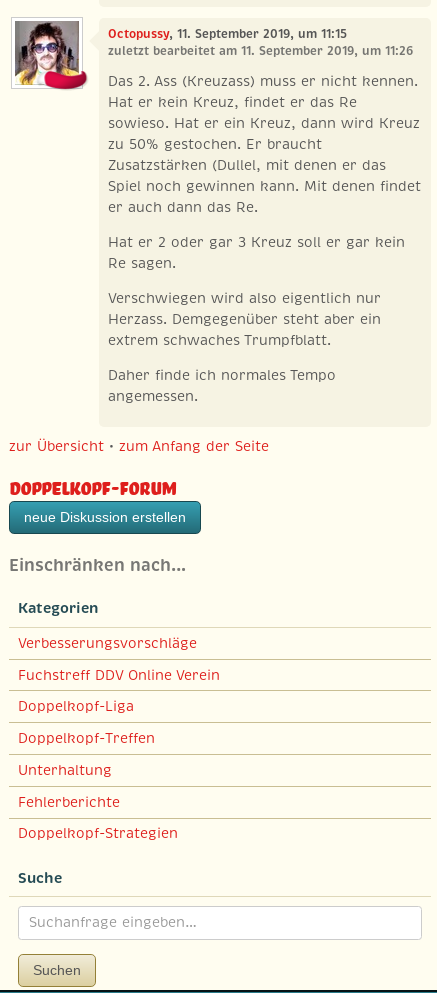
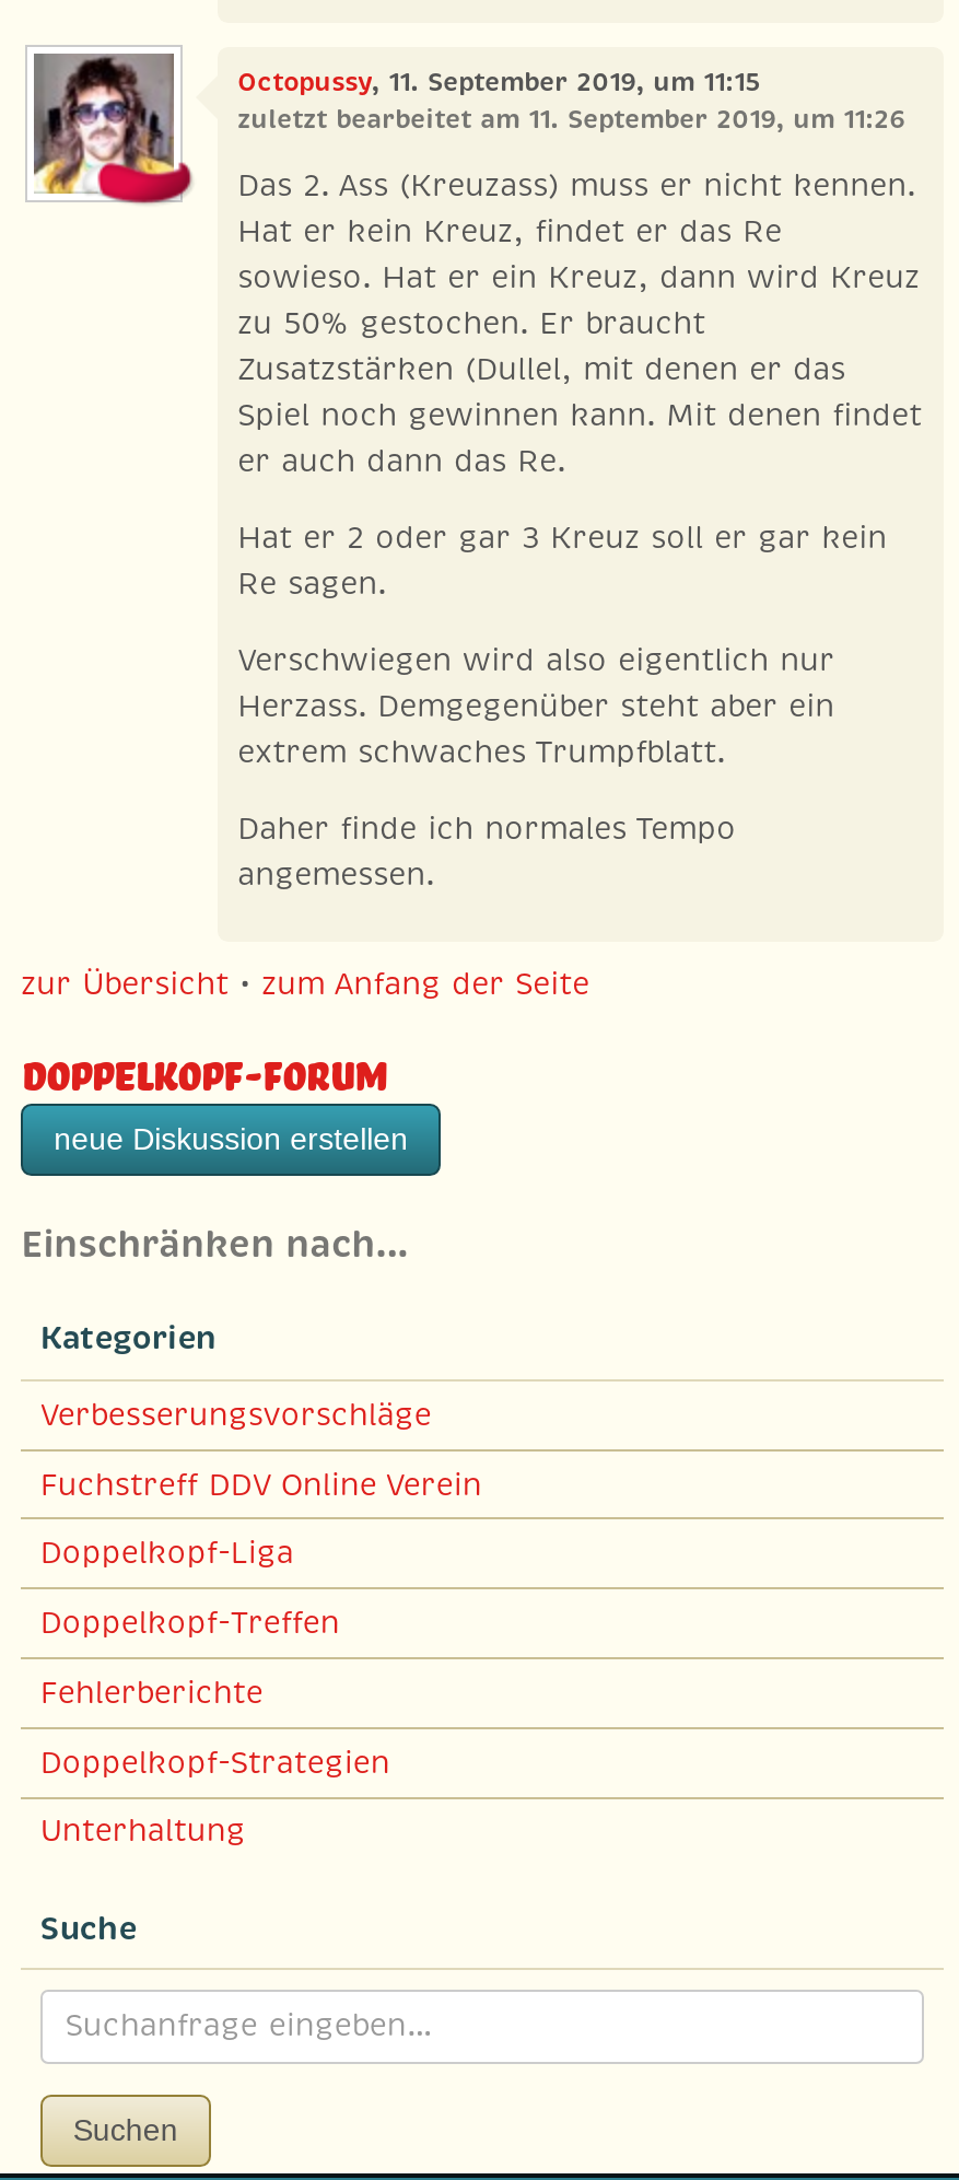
moved down: Unterhaltung

moved up: Fehlerberichte | Doppelkopf-Strategien
